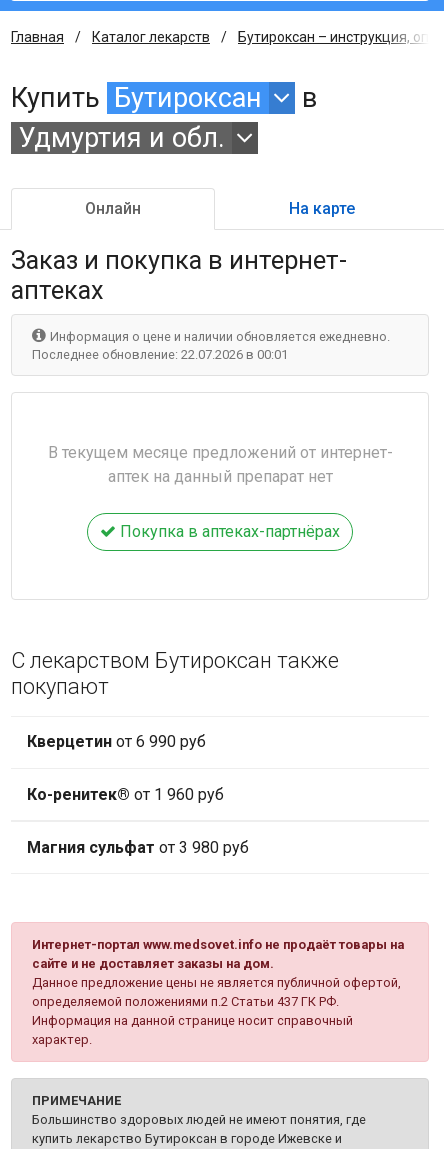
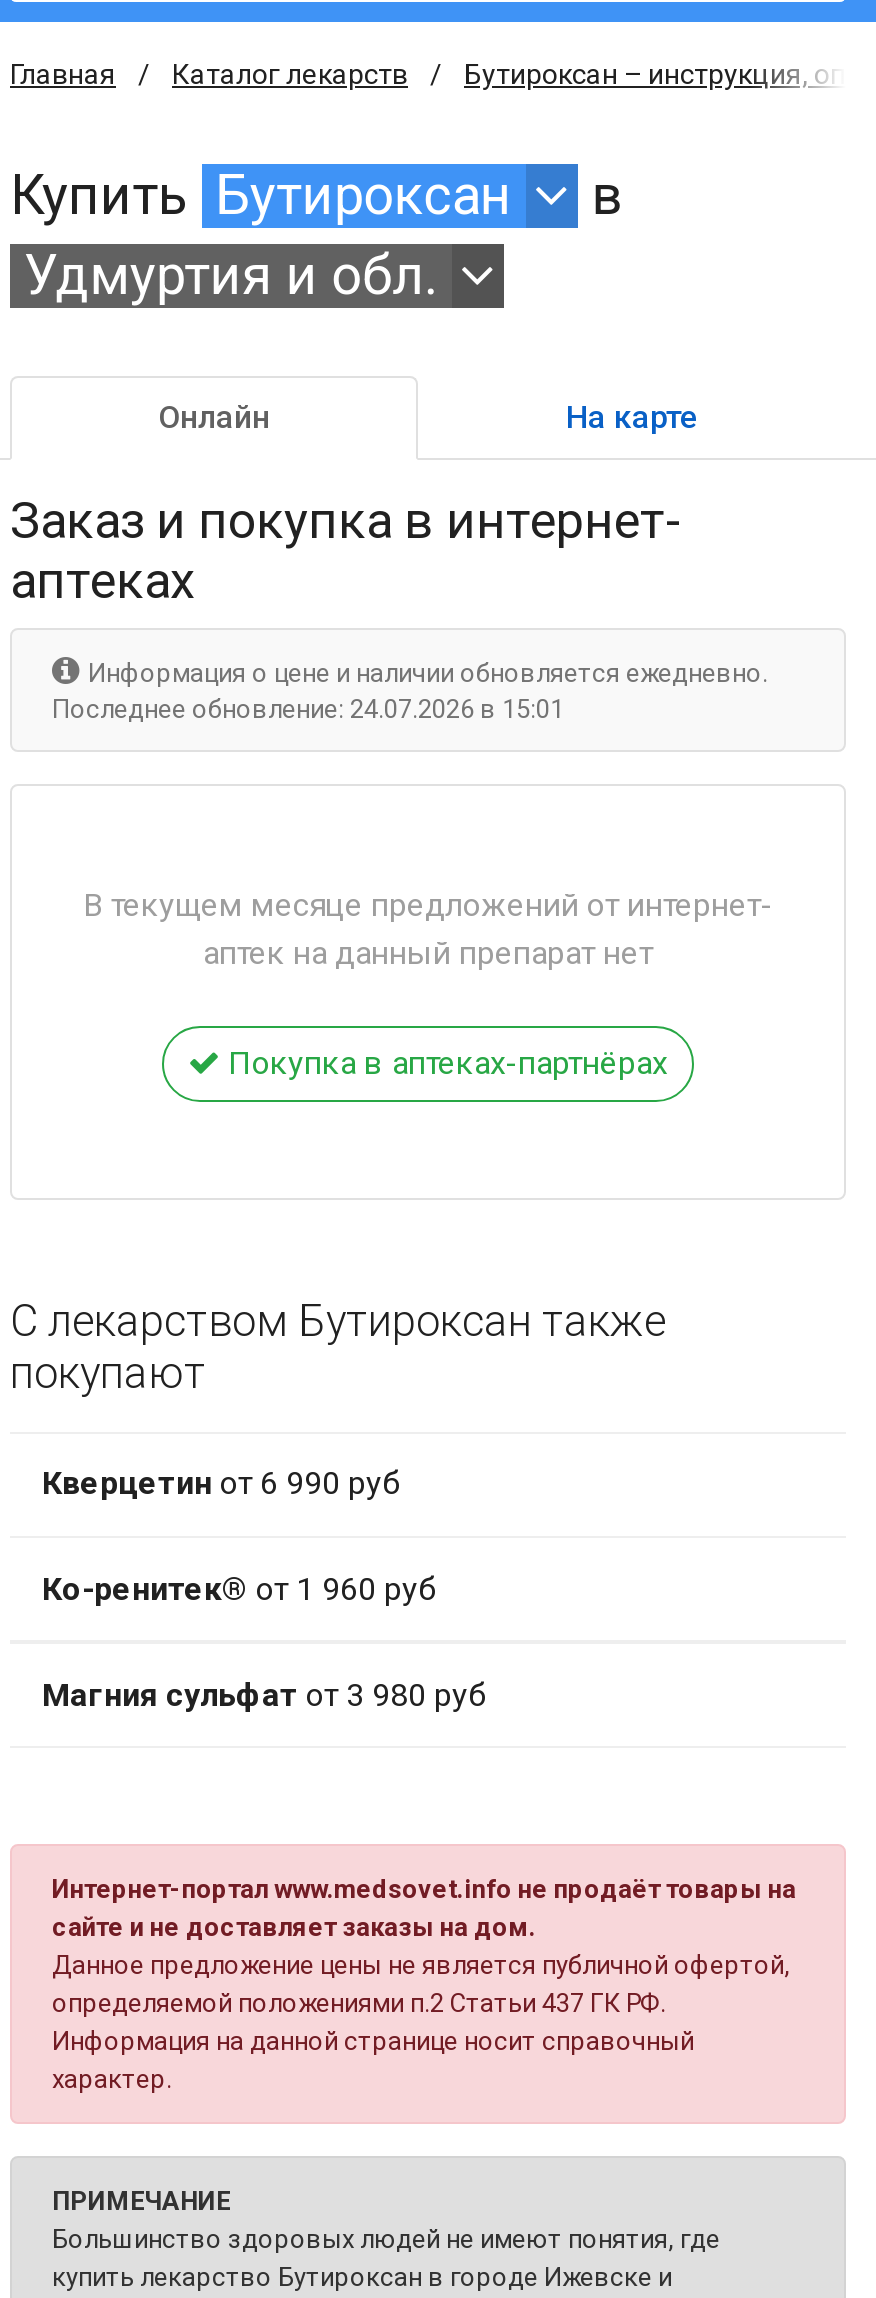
- Последнее обновление: 22.07.2026 в 00:01
+ Последнее обновление: 24.07.2026 в 15:01
